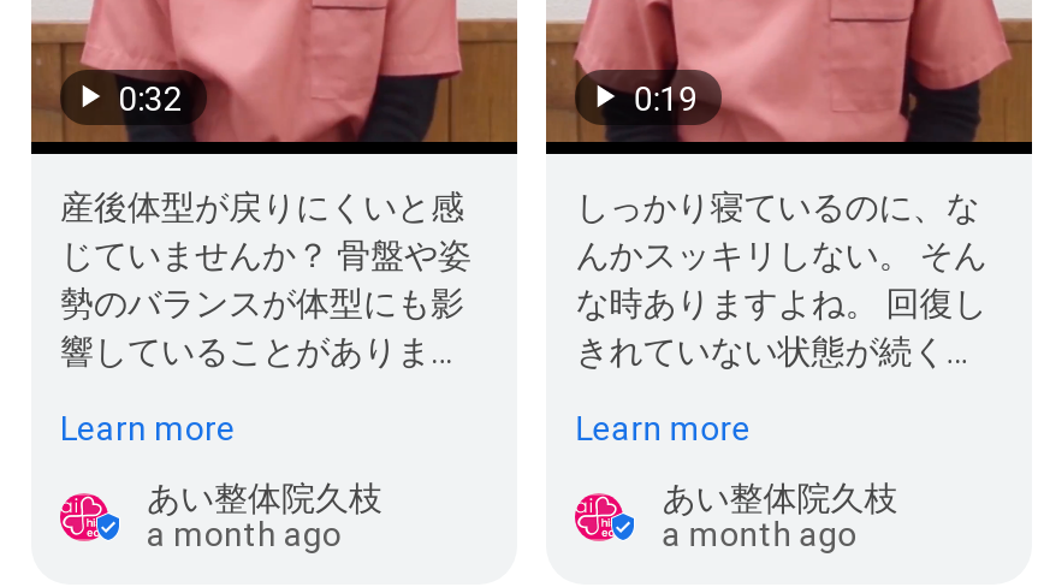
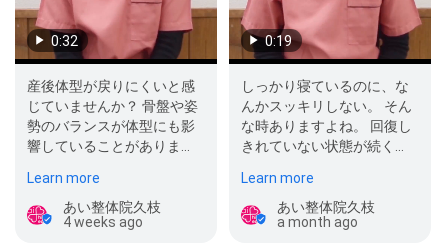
- a month ago
+ 4 weeks ago
